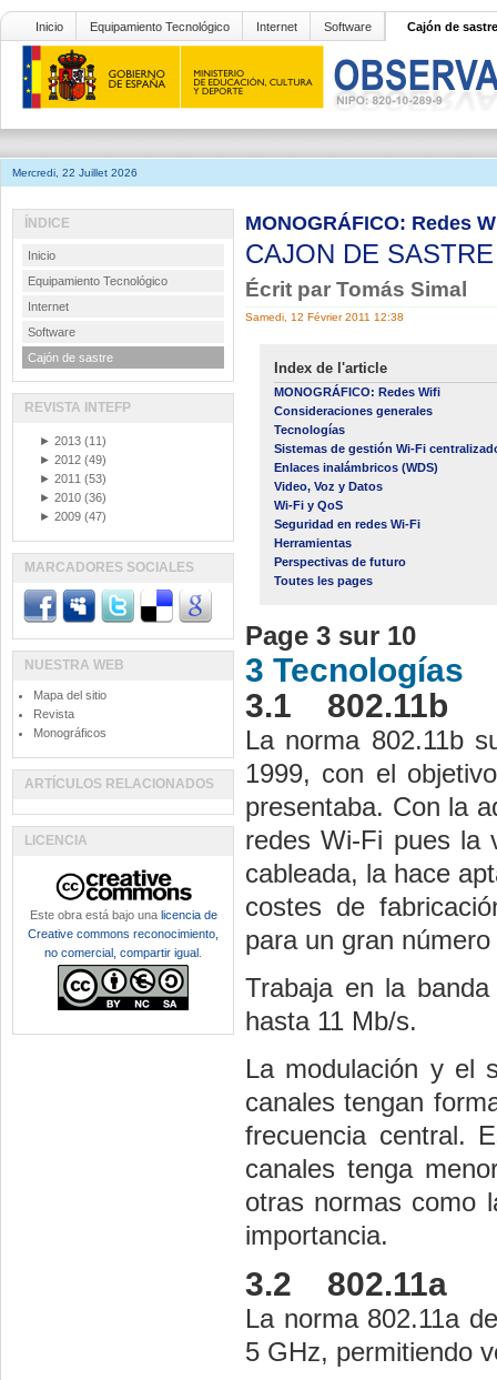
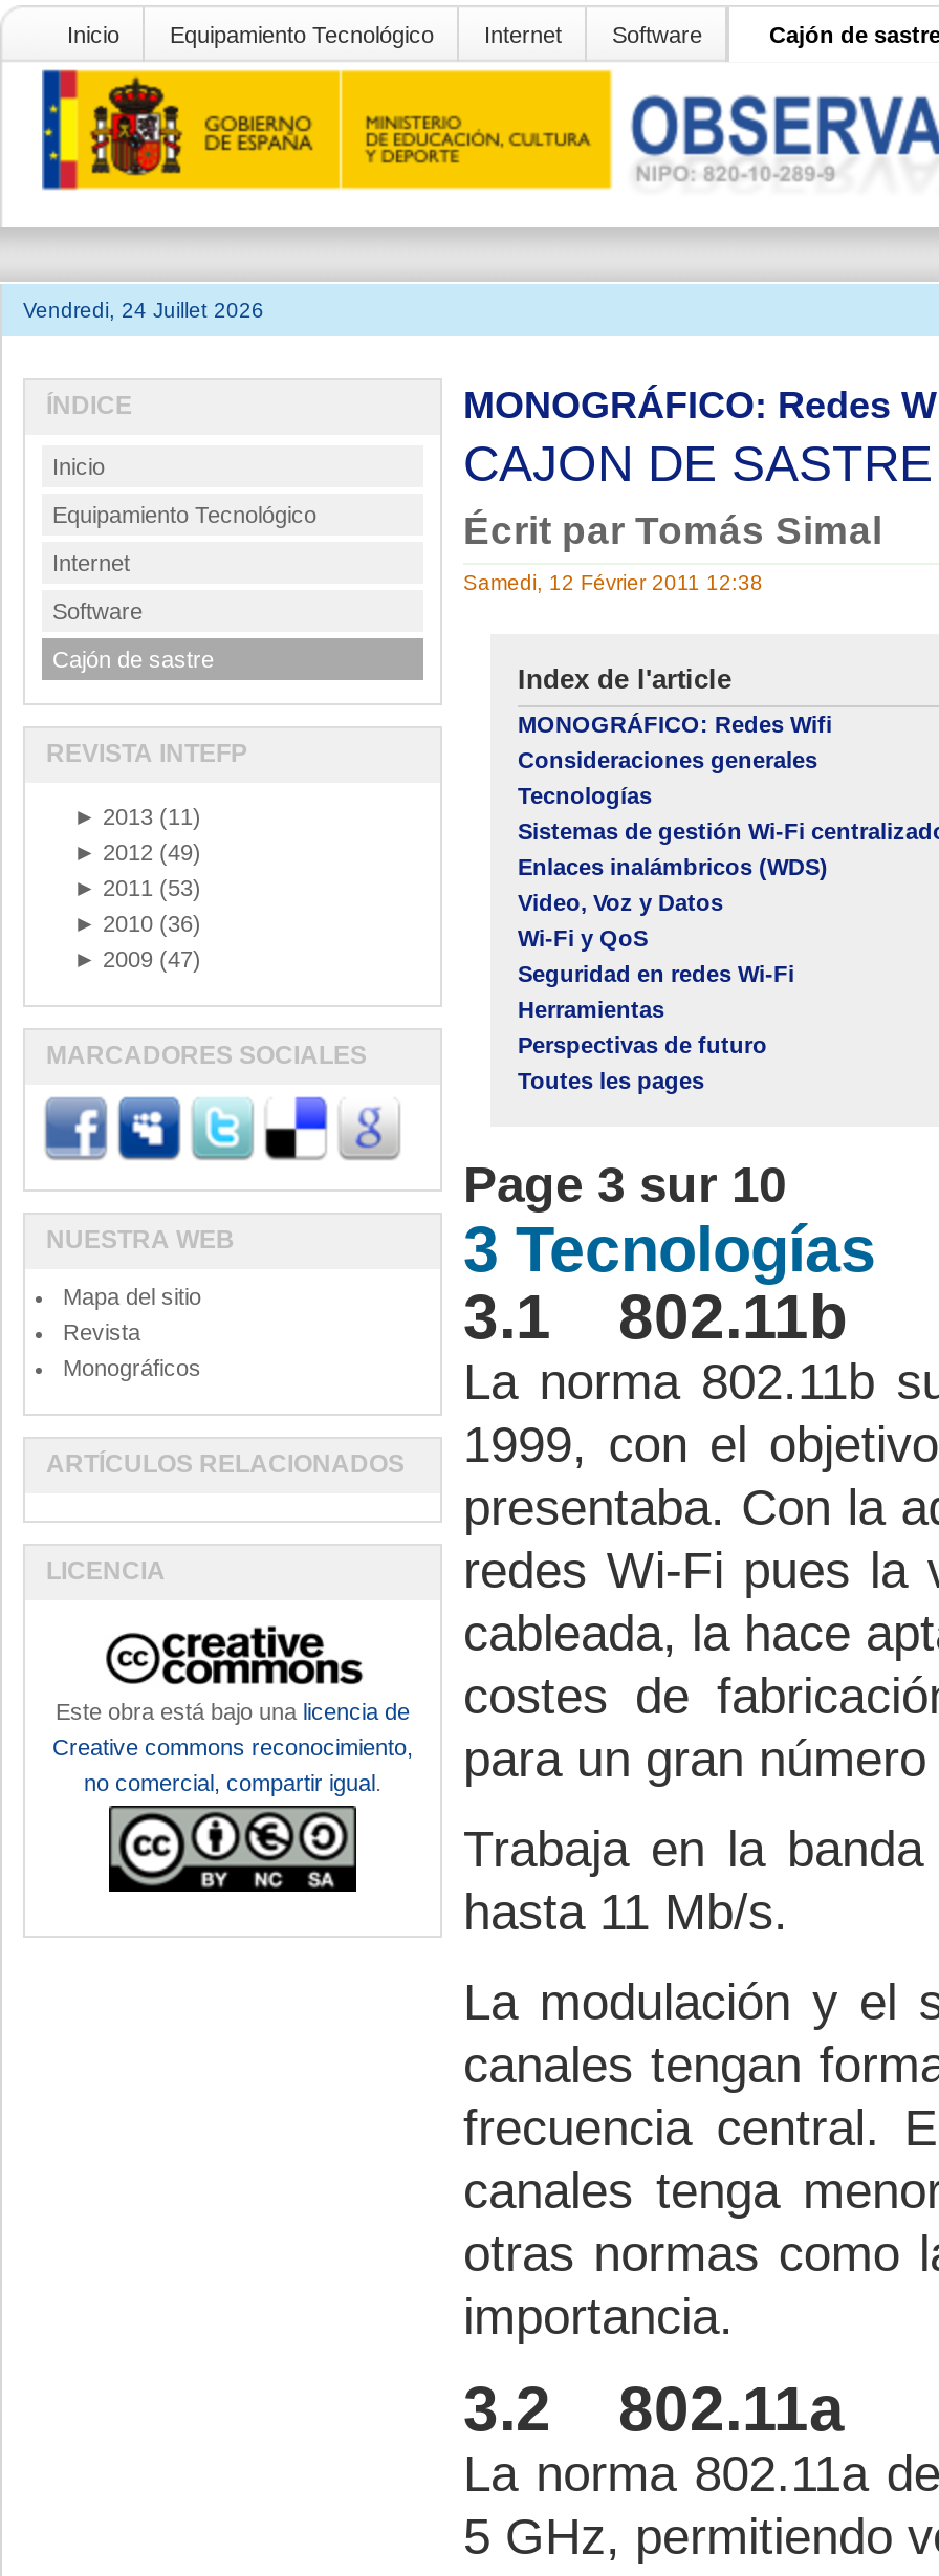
- Mercredi, 22 Juillet 2026
+ Vendredi, 24 Juillet 2026
